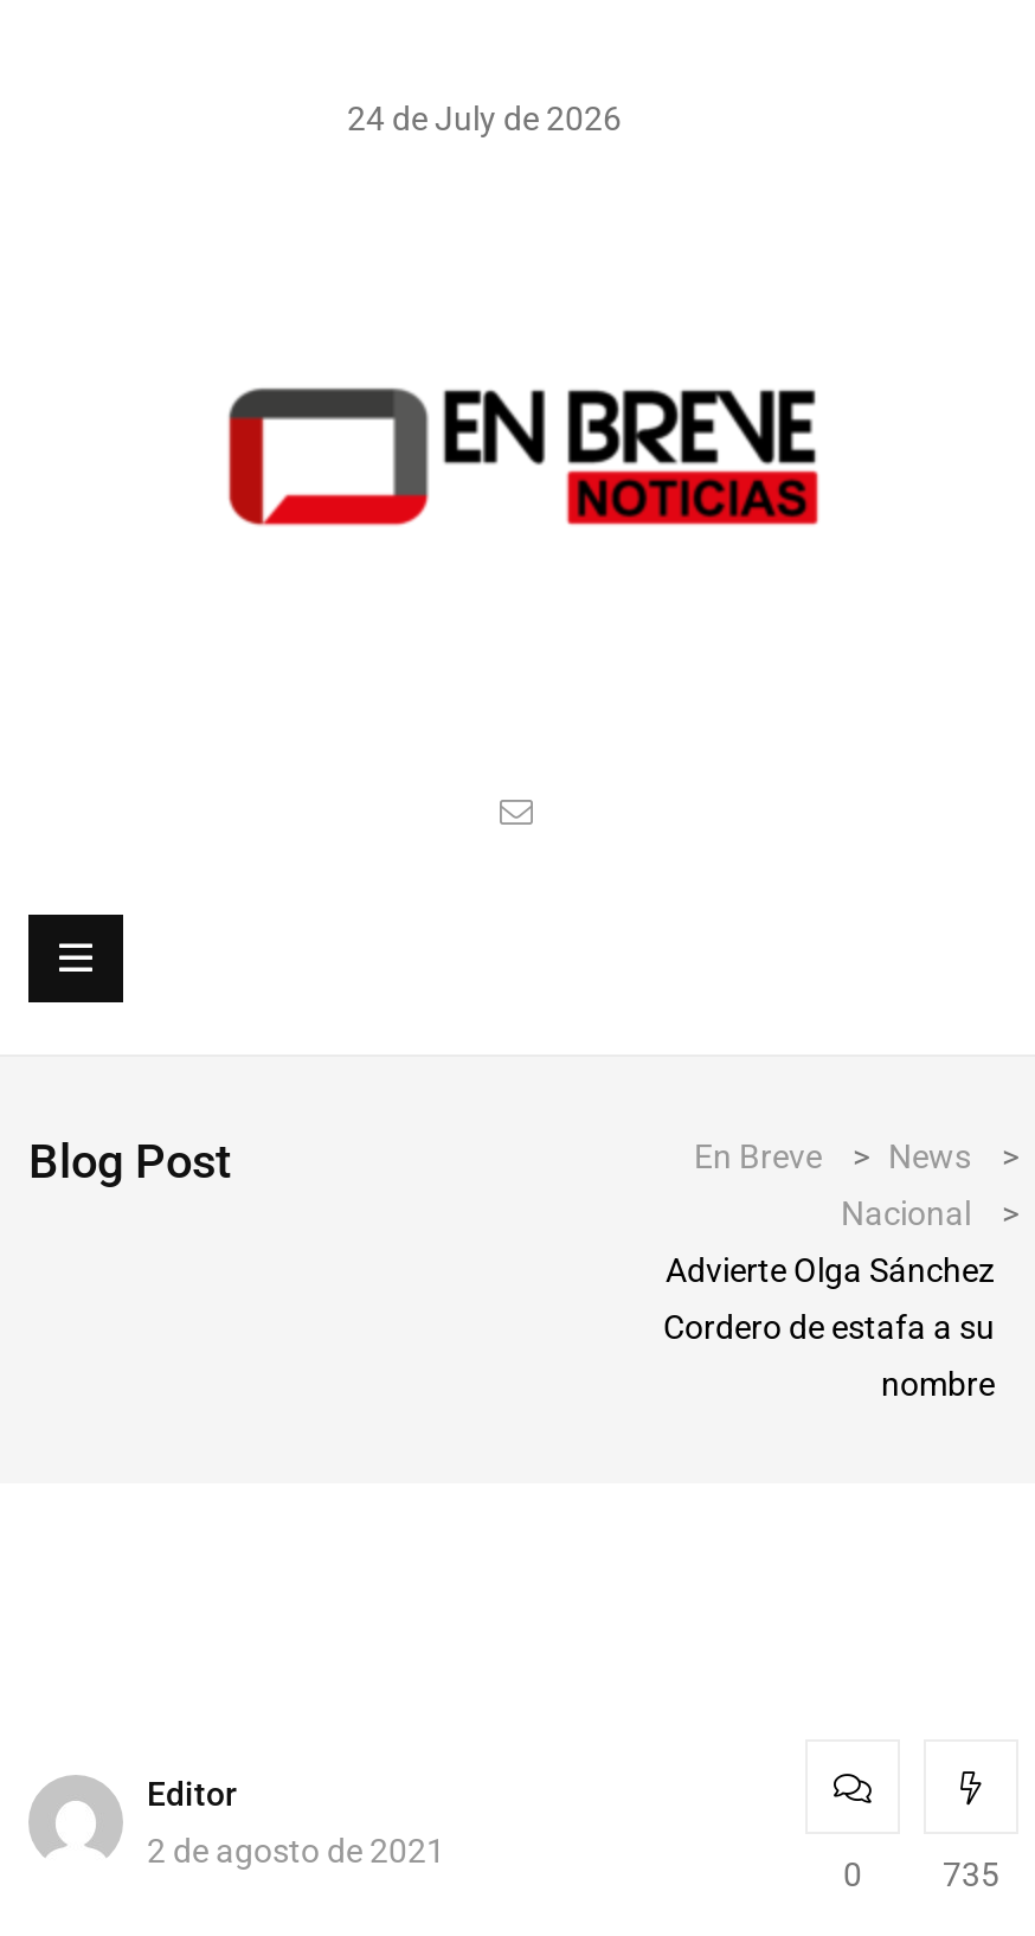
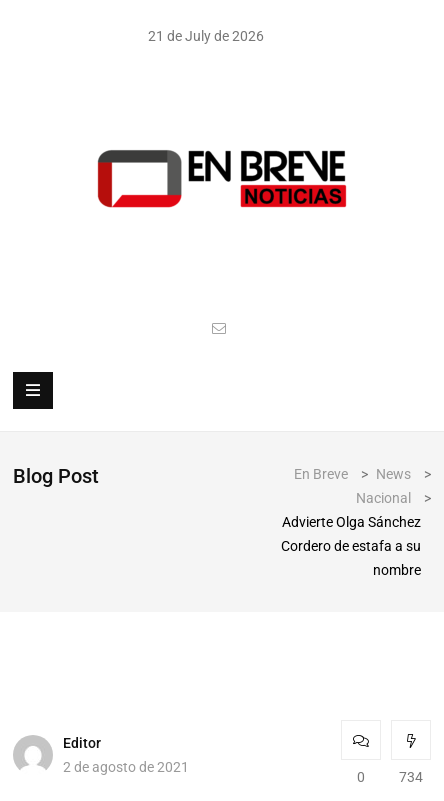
- 24 de July de 2026
+ 21 de July de 2026

- 735
+ 734
